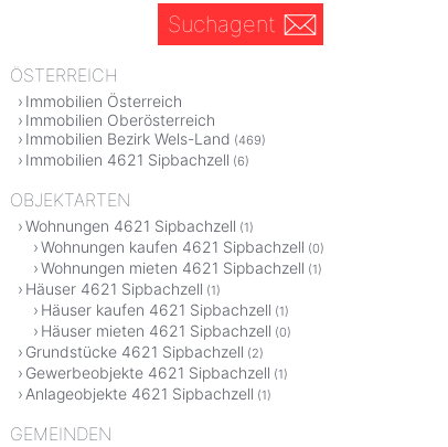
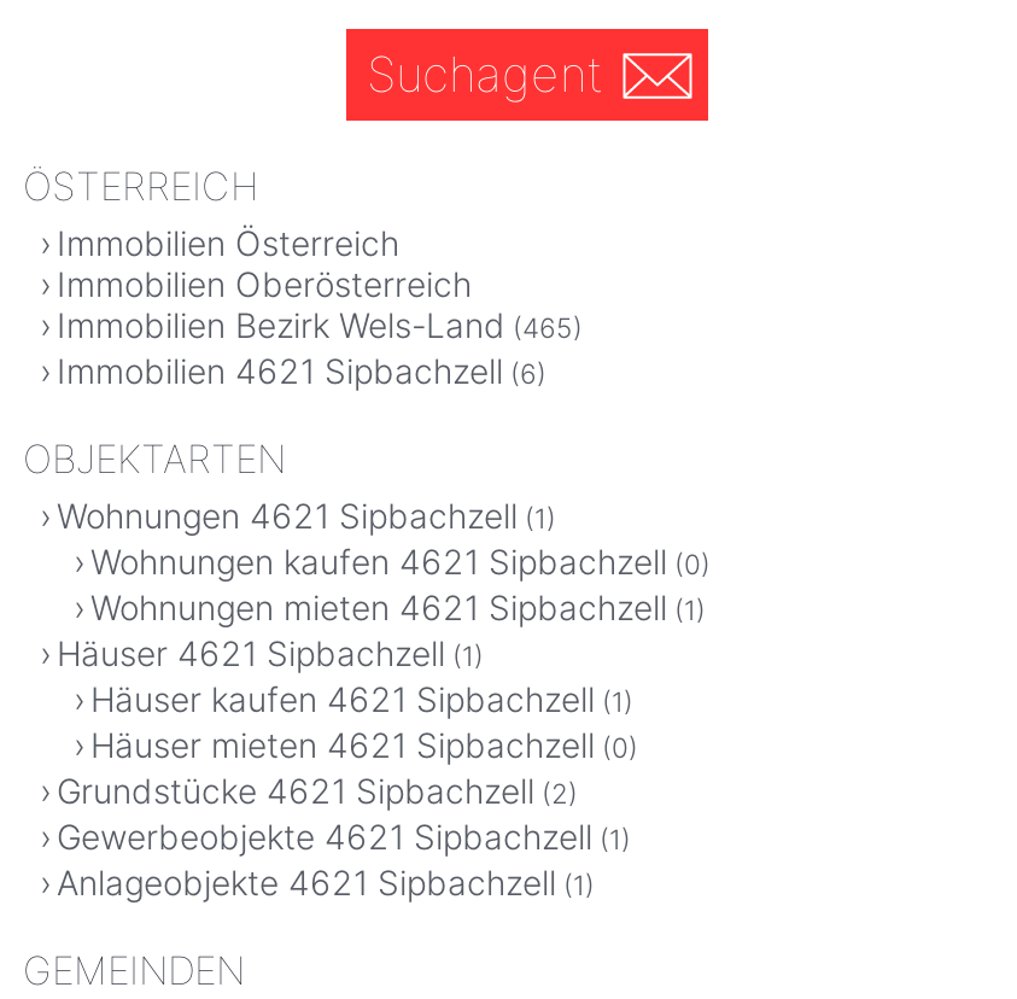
- Immobilien Bezirk Wels-Land (469)
+ Immobilien Bezirk Wels-Land (465)
